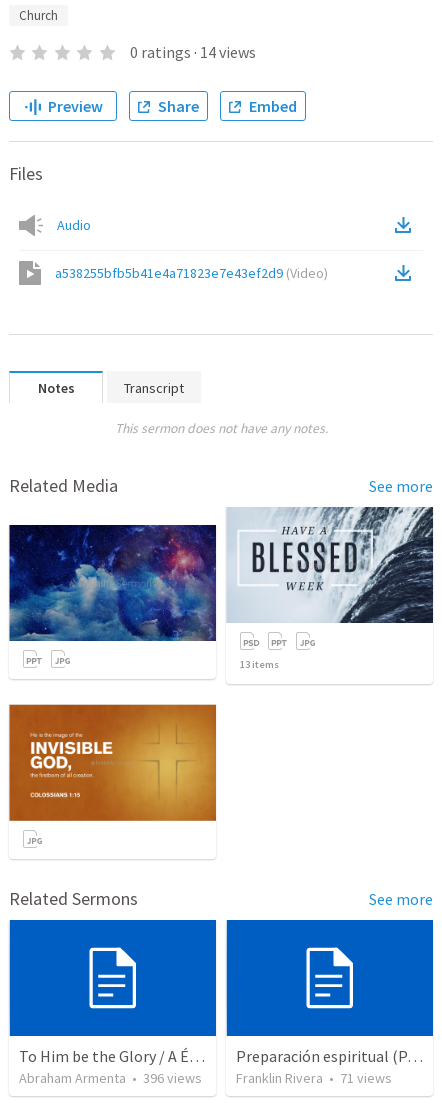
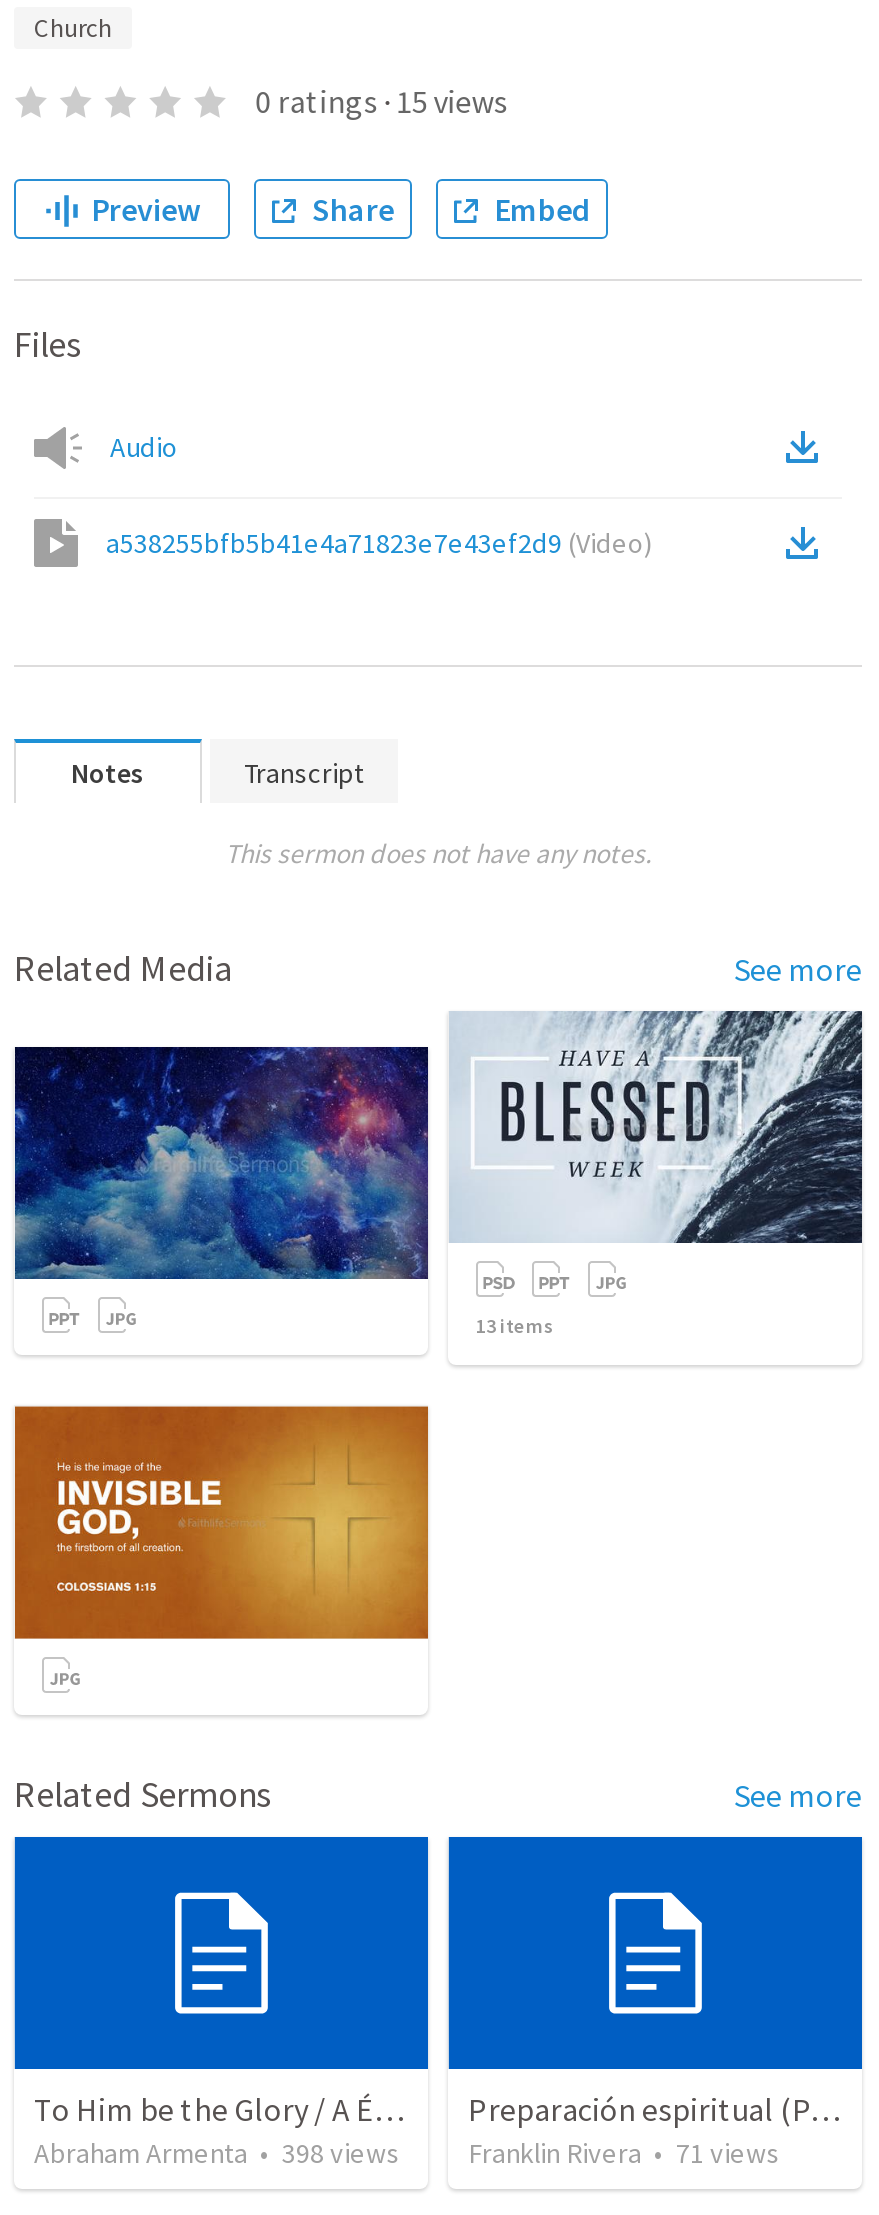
- 0 ratings · 14 views
+ 0 ratings · 15 views

- Abraham Armenta • 396 views
+ Abraham Armenta • 398 views
